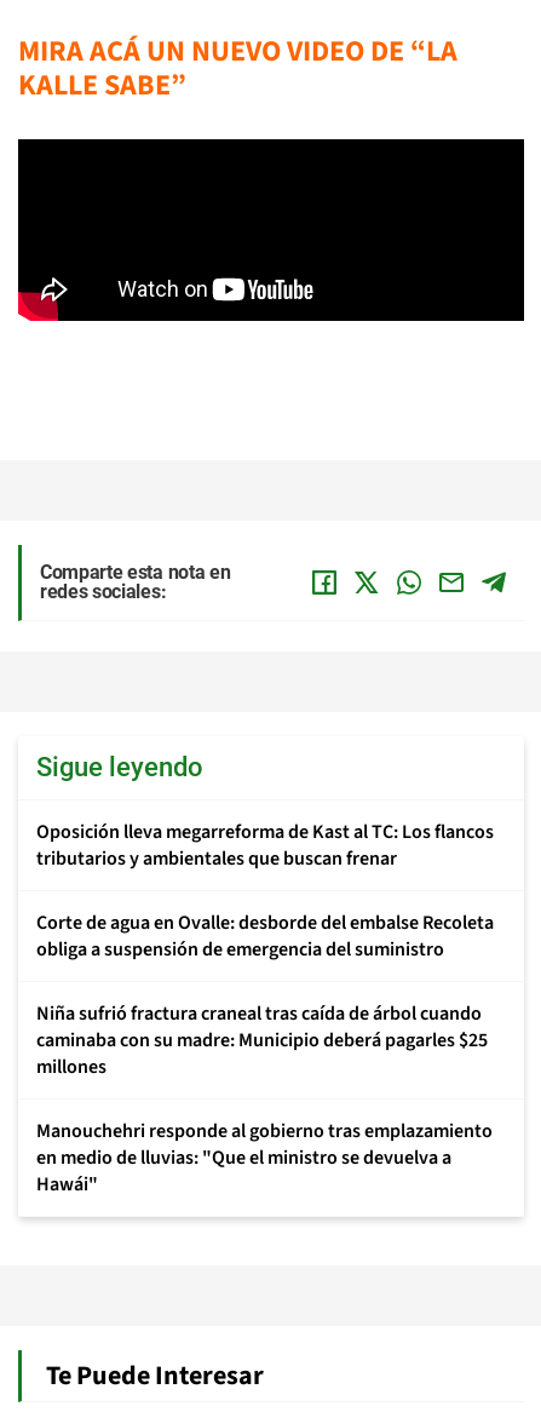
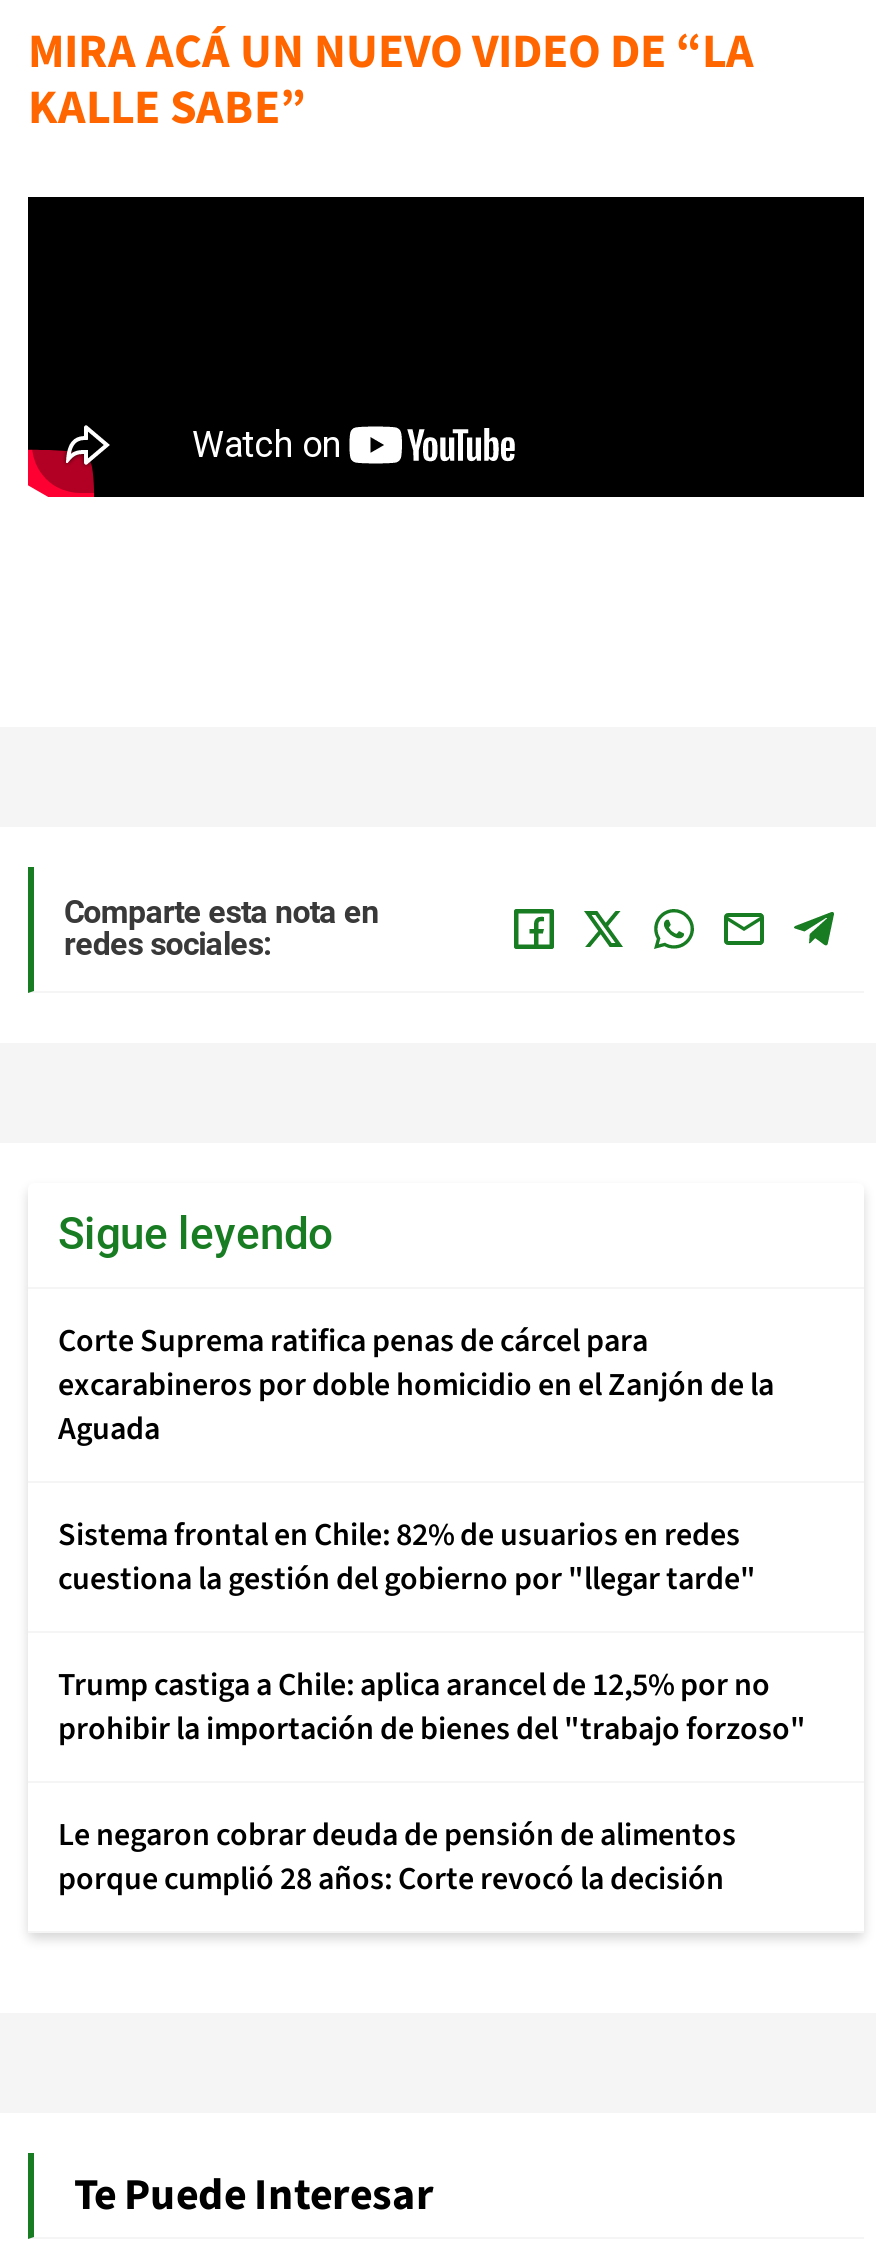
- Oposición lleva megarreforma de Kast al TC: Los flancos
- tributarios y ambientales que buscan frenar
+ Corte Suprema ratifica penas de cárcel para
+ excarabineros por doble homicidio en el Zanjón de la
+ Aguada

- Corte de agua en Ovalle: desborde del embalse Recoleta
- obliga a suspensión de emergencia del suministro
+ Sistema frontal en Chile: 82% de usuarios en redes
+ cuestiona la gestión del gobierno por "llegar tarde"

- Niña sufrió fractura craneal tras caída de árbol cuando
- caminaba con su madre: Municipio deberá pagarles $25
- millones
+ Trump castiga a Chile: aplica arancel de 12,5% por no
+ prohibir la importación de bienes del "trabajo forzoso"

- Manouchehri responde al gobierno tras emplazamiento
- en medio de lluvias: "Que el ministro se devuelva a
- Hawái"
+ Le negaron cobrar deuda de pensión de alimentos
+ porque cumplió 28 años: Corte revocó la decisión
